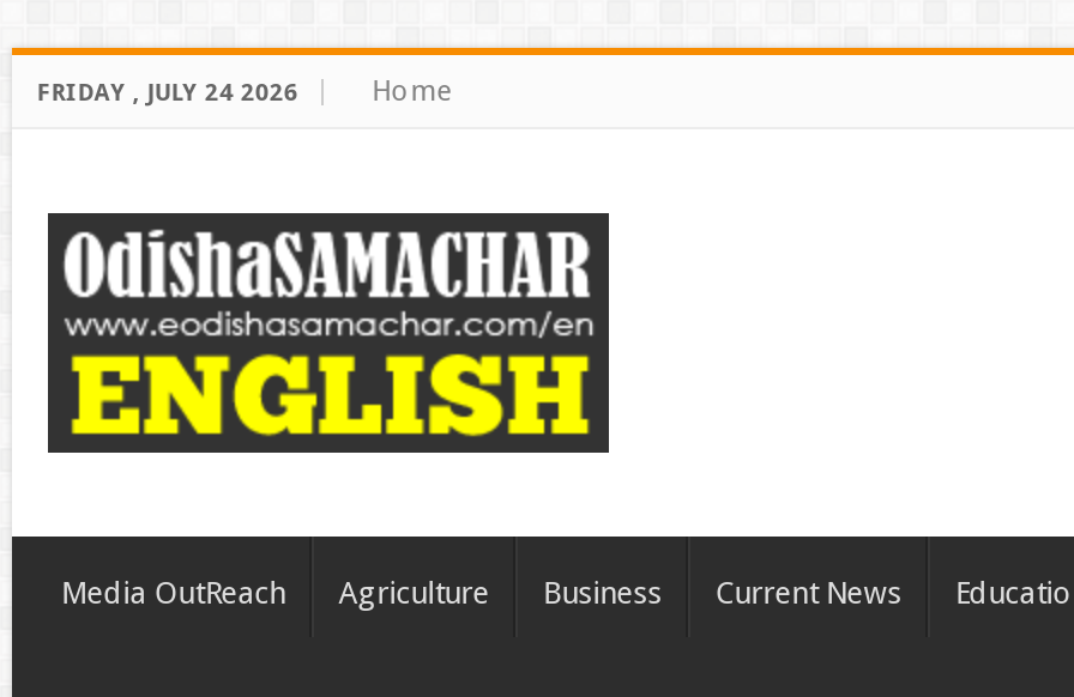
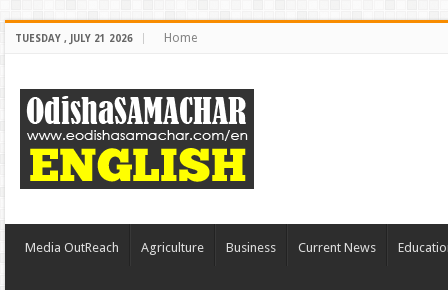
- FRIDAY , JULY 24 2026
+ TUESDAY , JULY 21 2026
